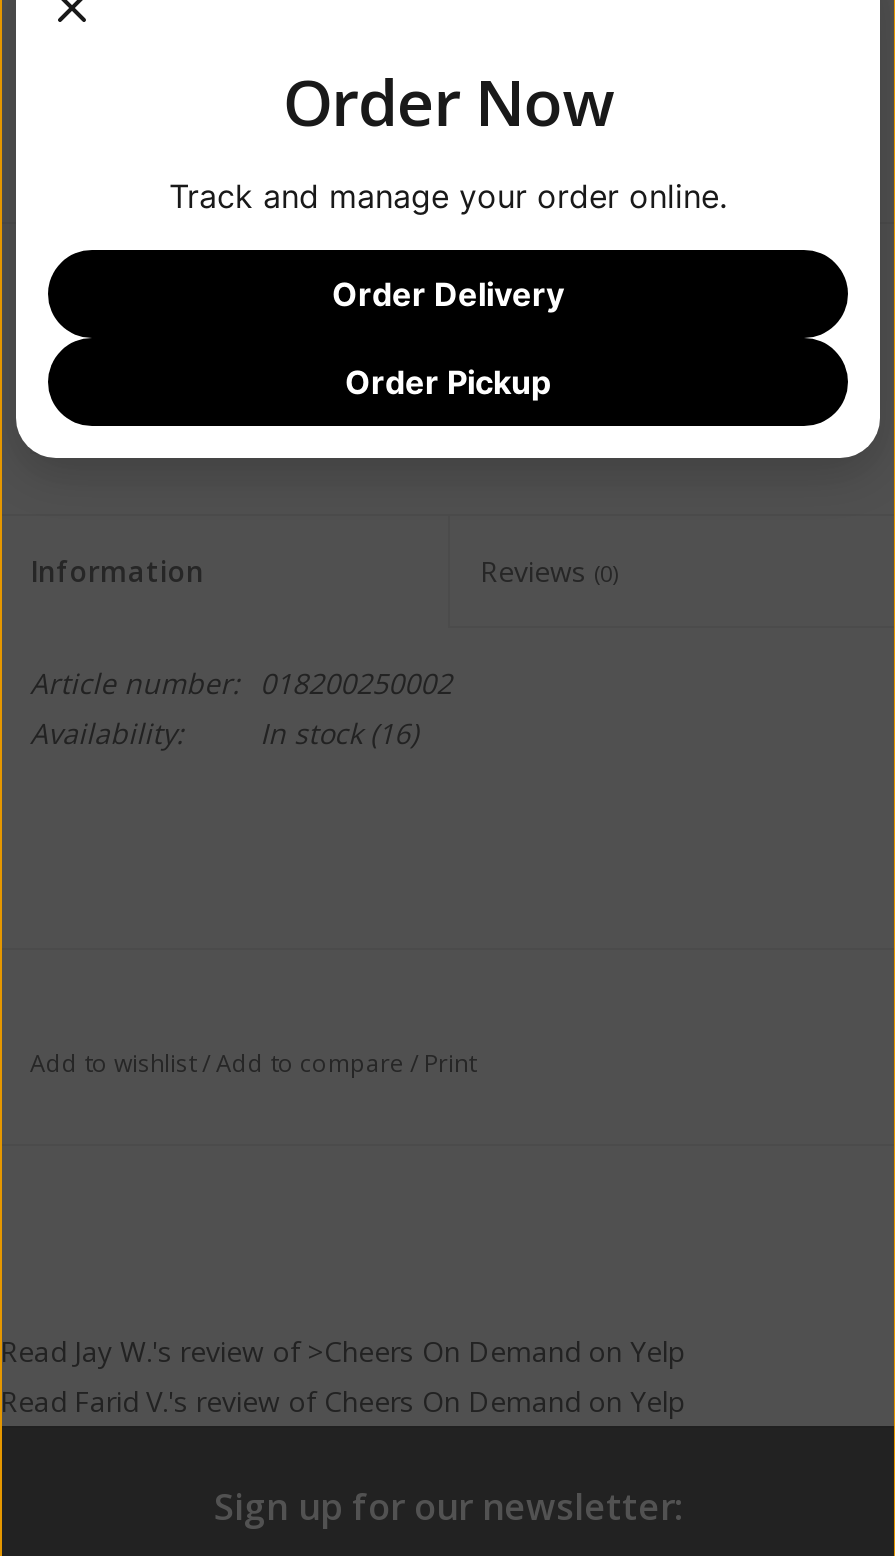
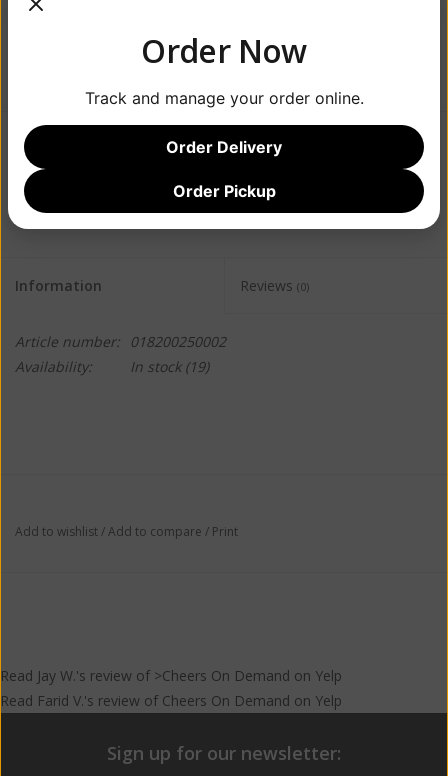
- Availability: In stock (16)
+ Availability: In stock (19)
